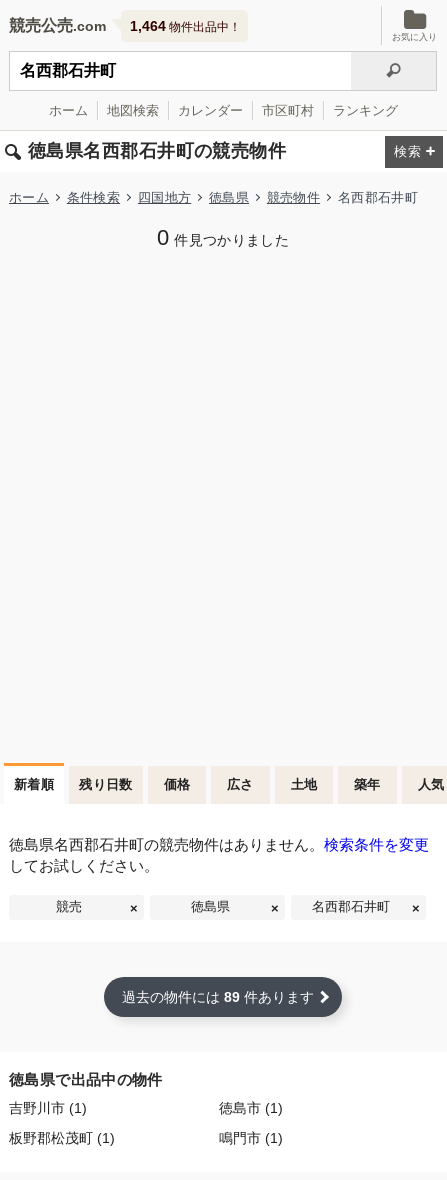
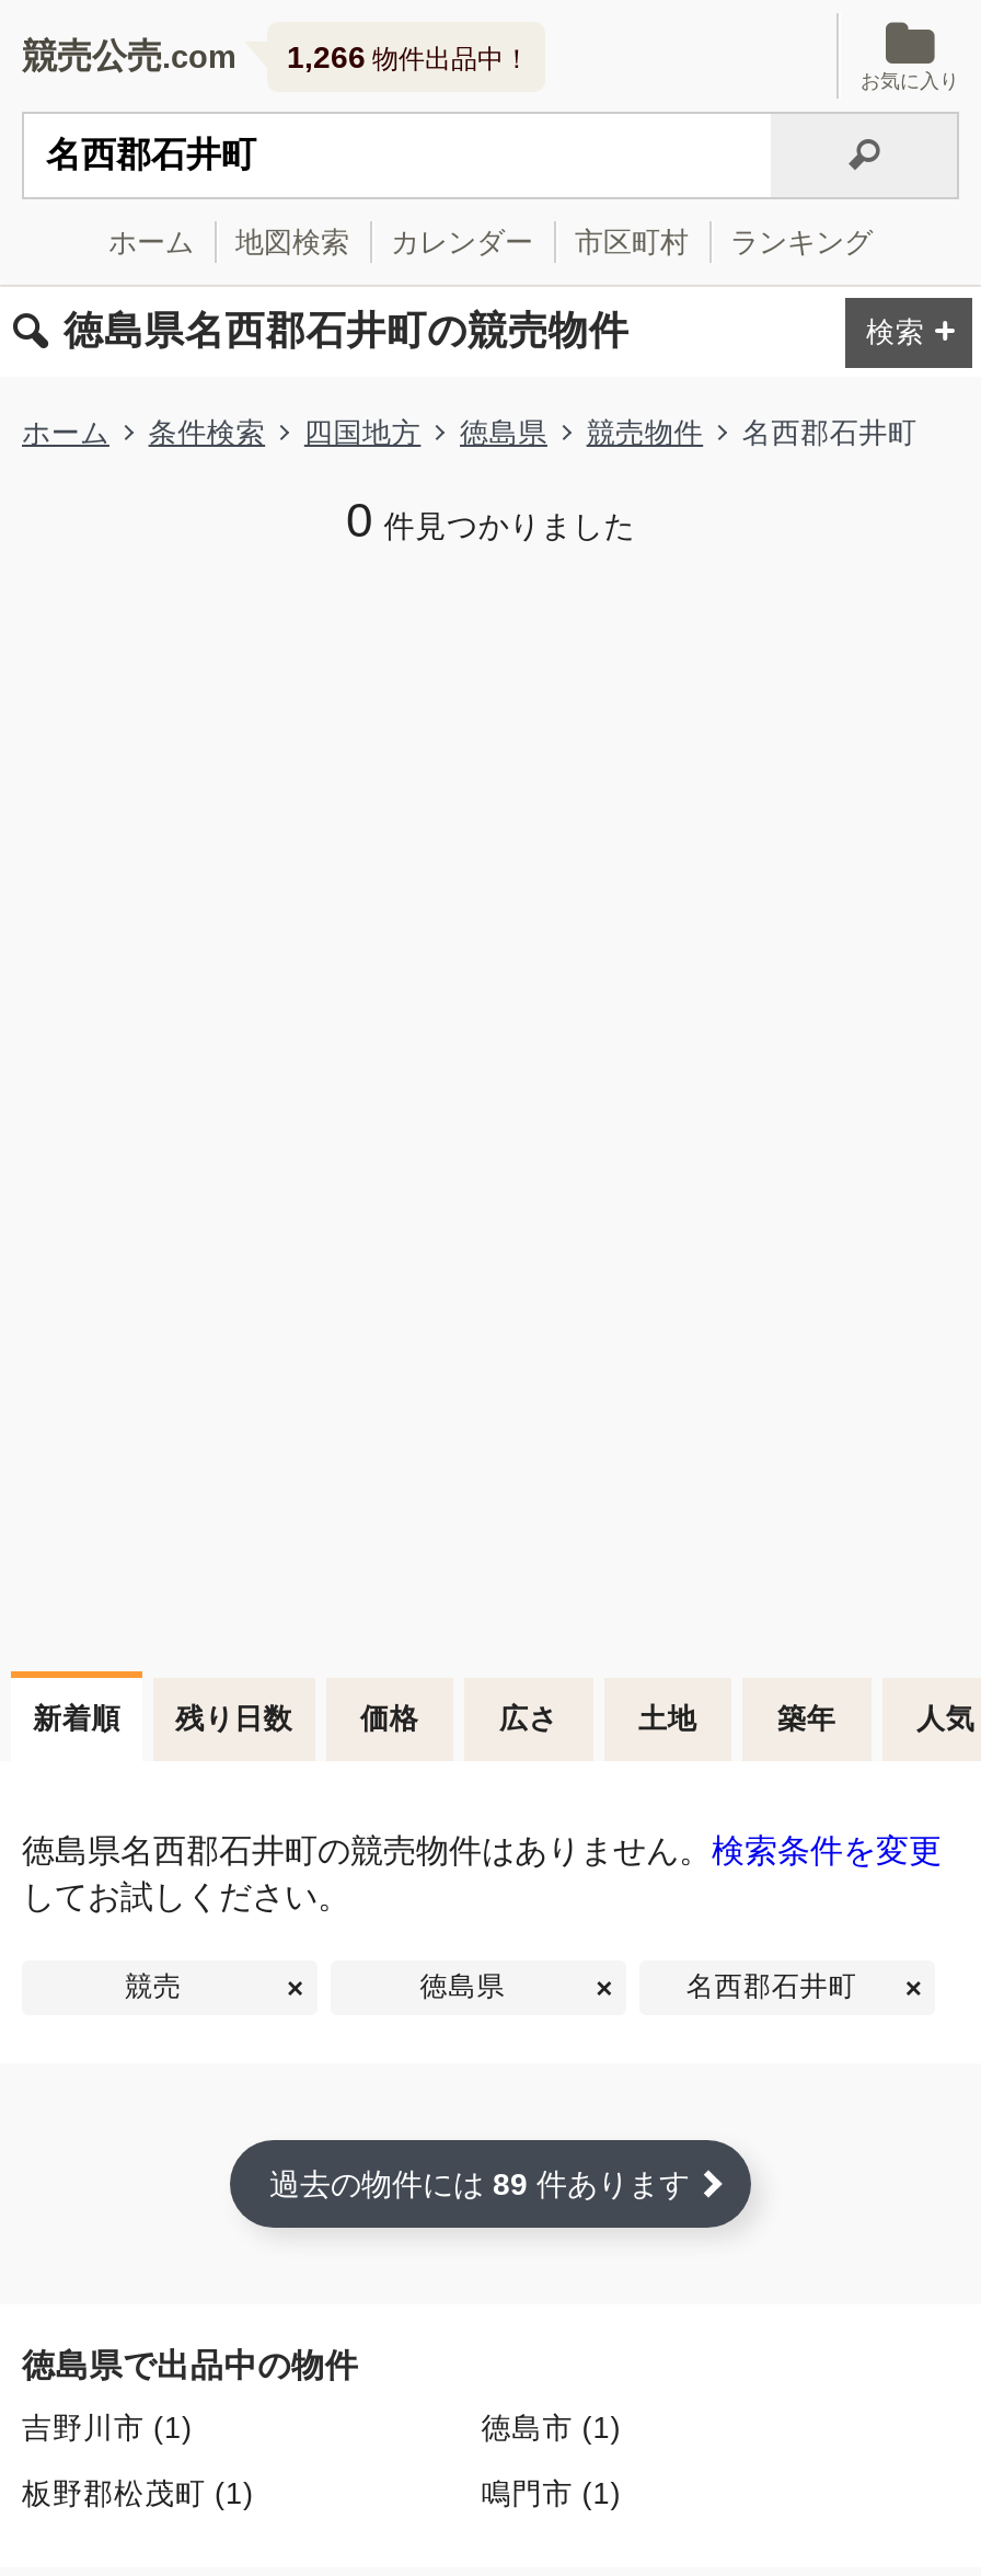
- 1,464物件出品中！
+ 1,266物件出品中！
